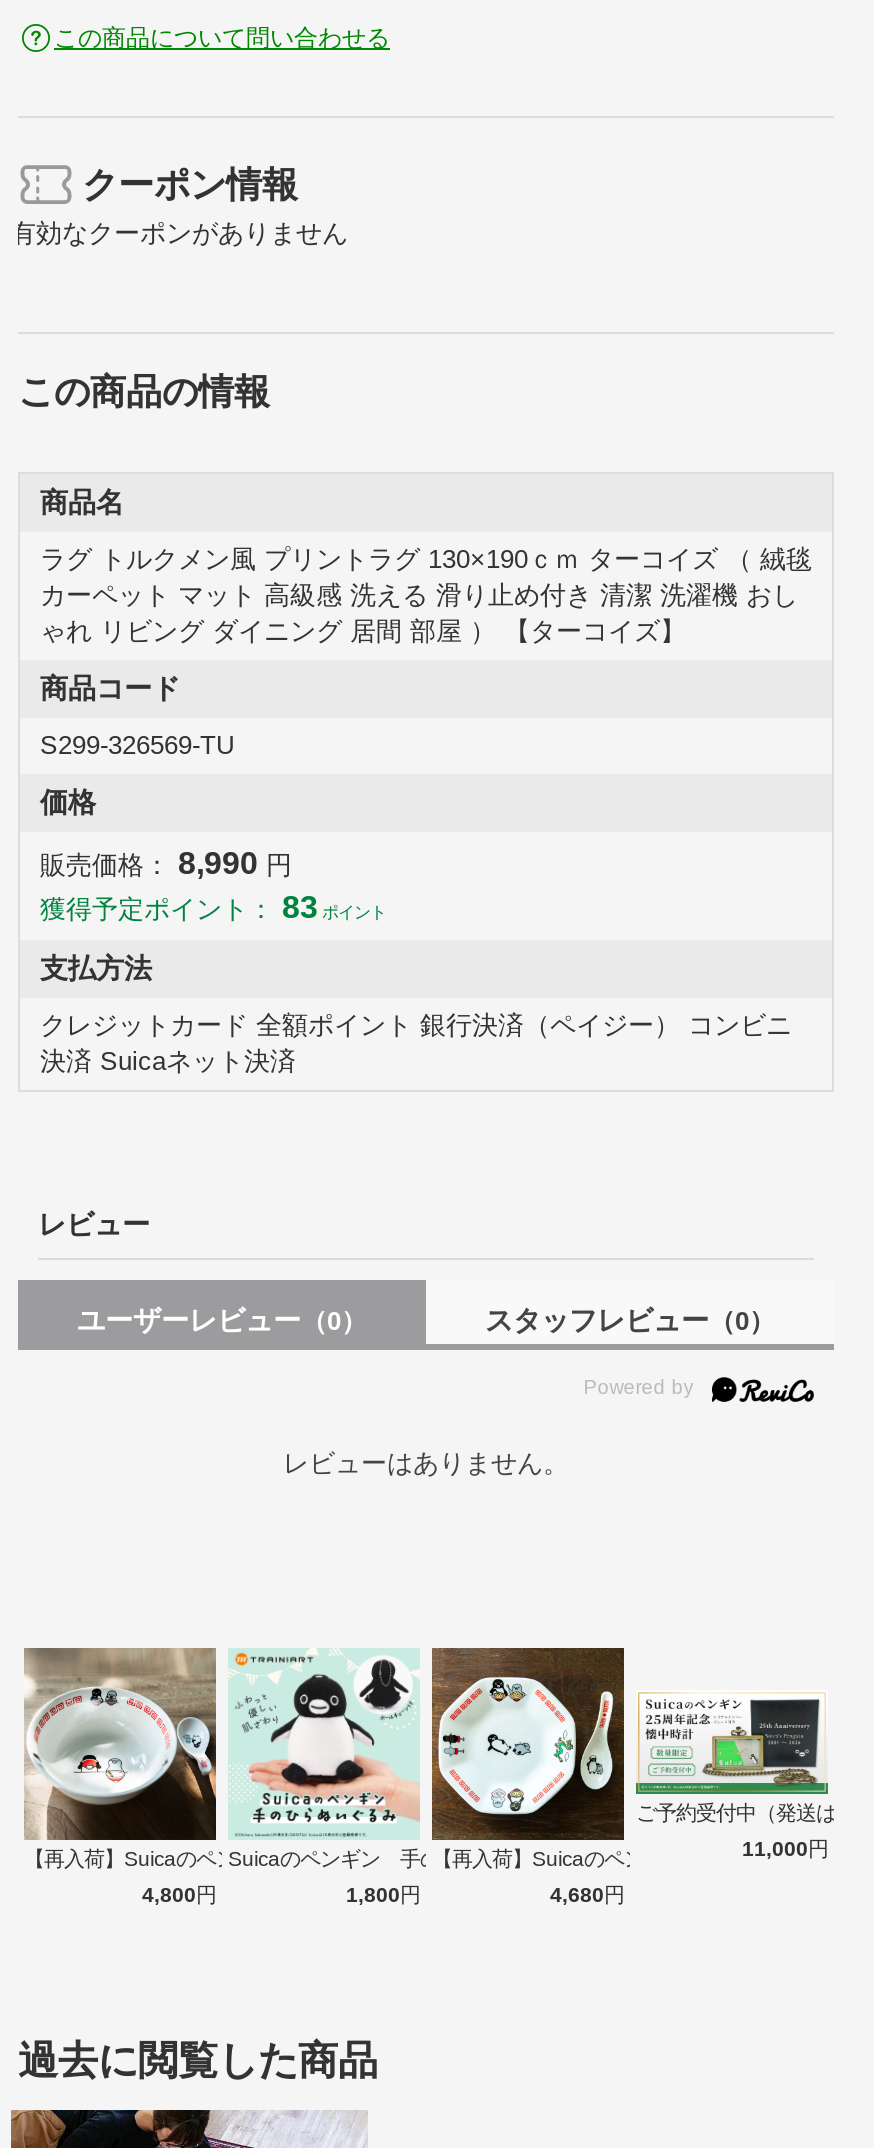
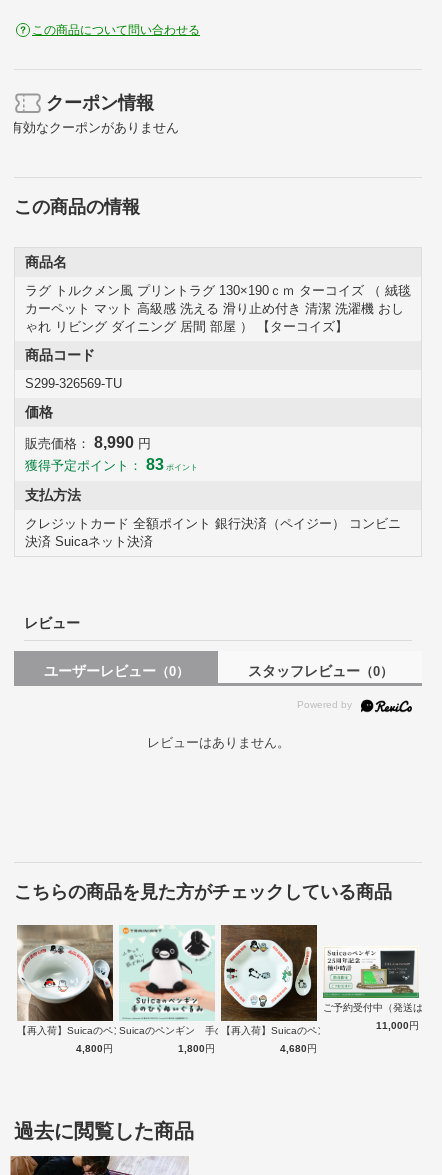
+ こちらの商品を見た方がチェックしている商品
